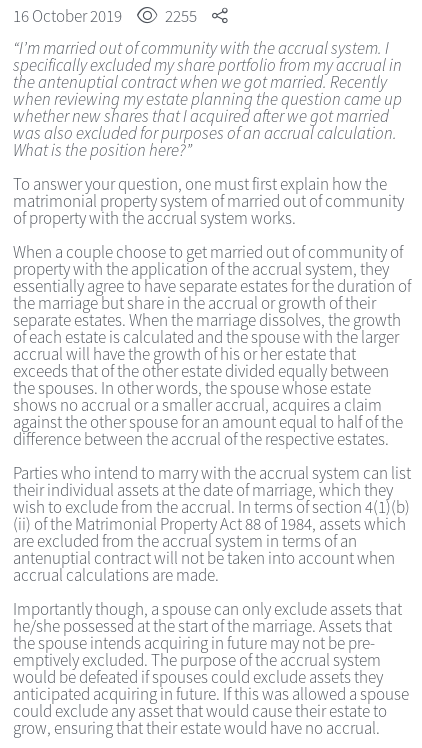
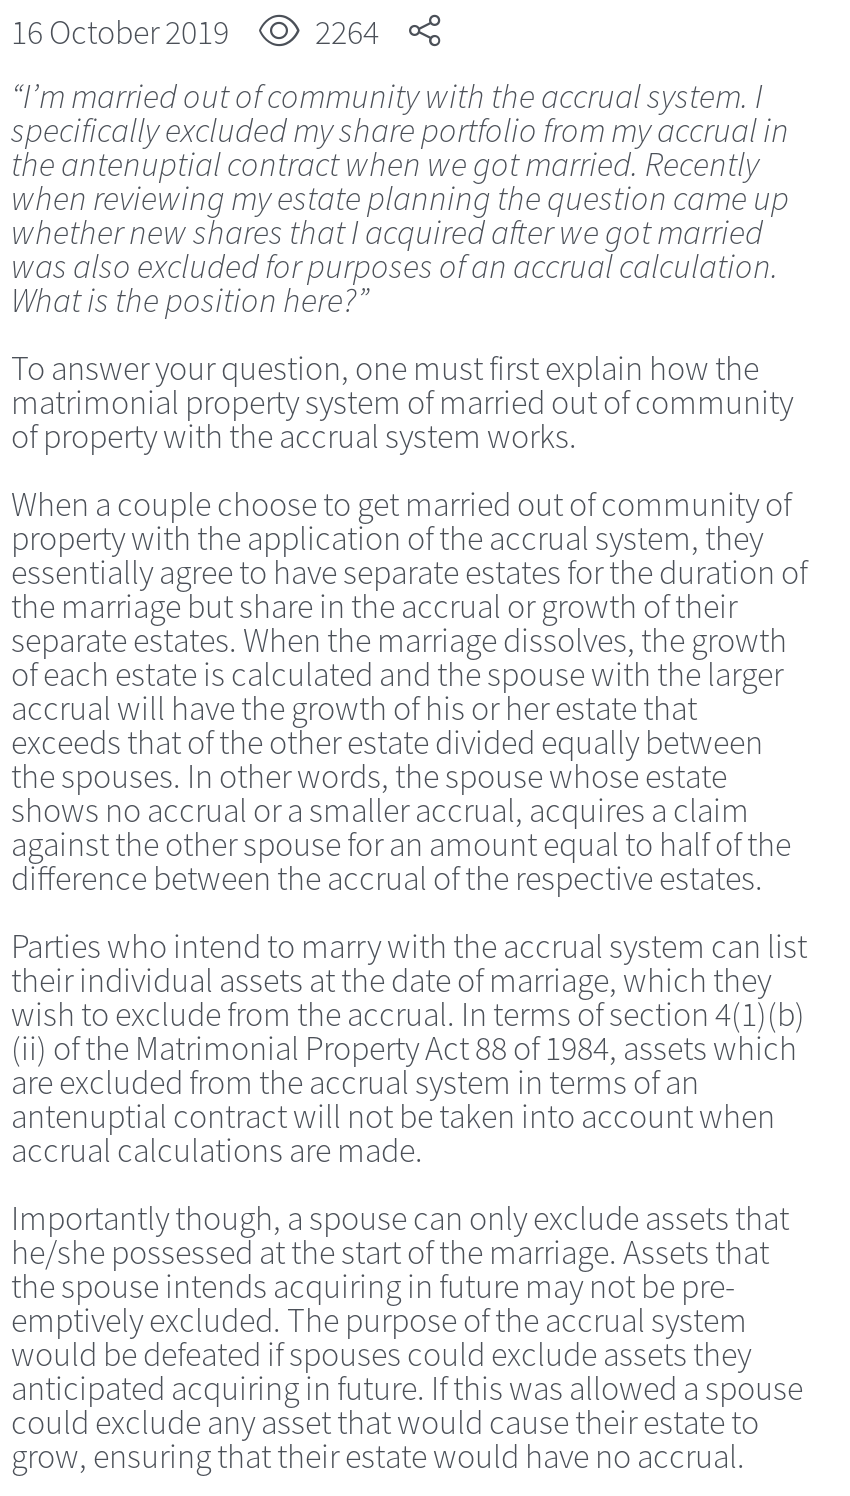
- 16 October 2019 2255
+ 16 October 2019 2264
